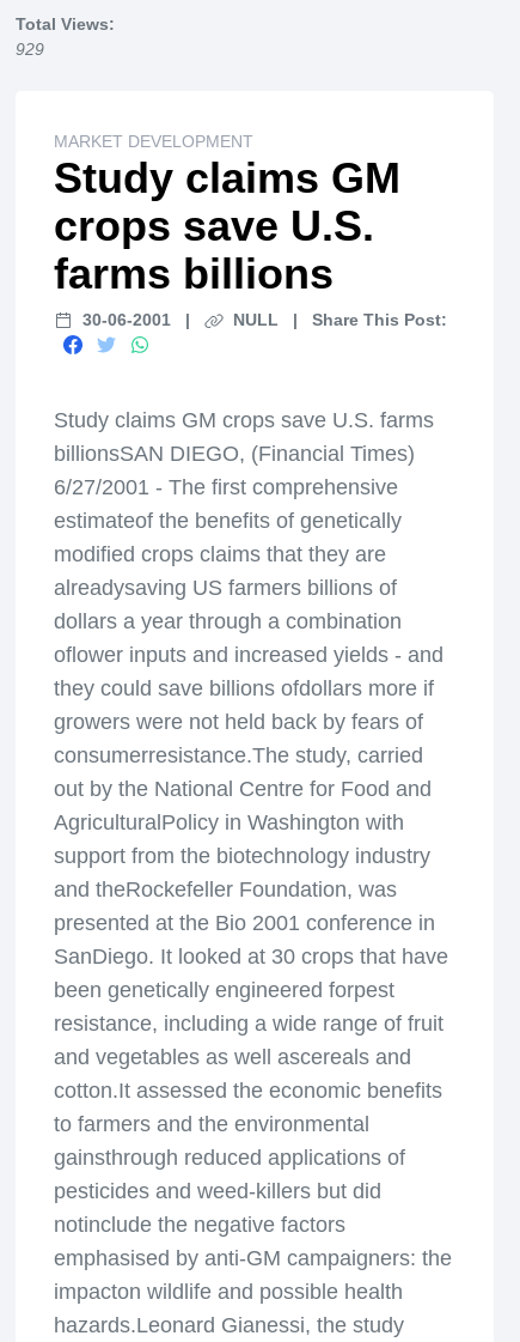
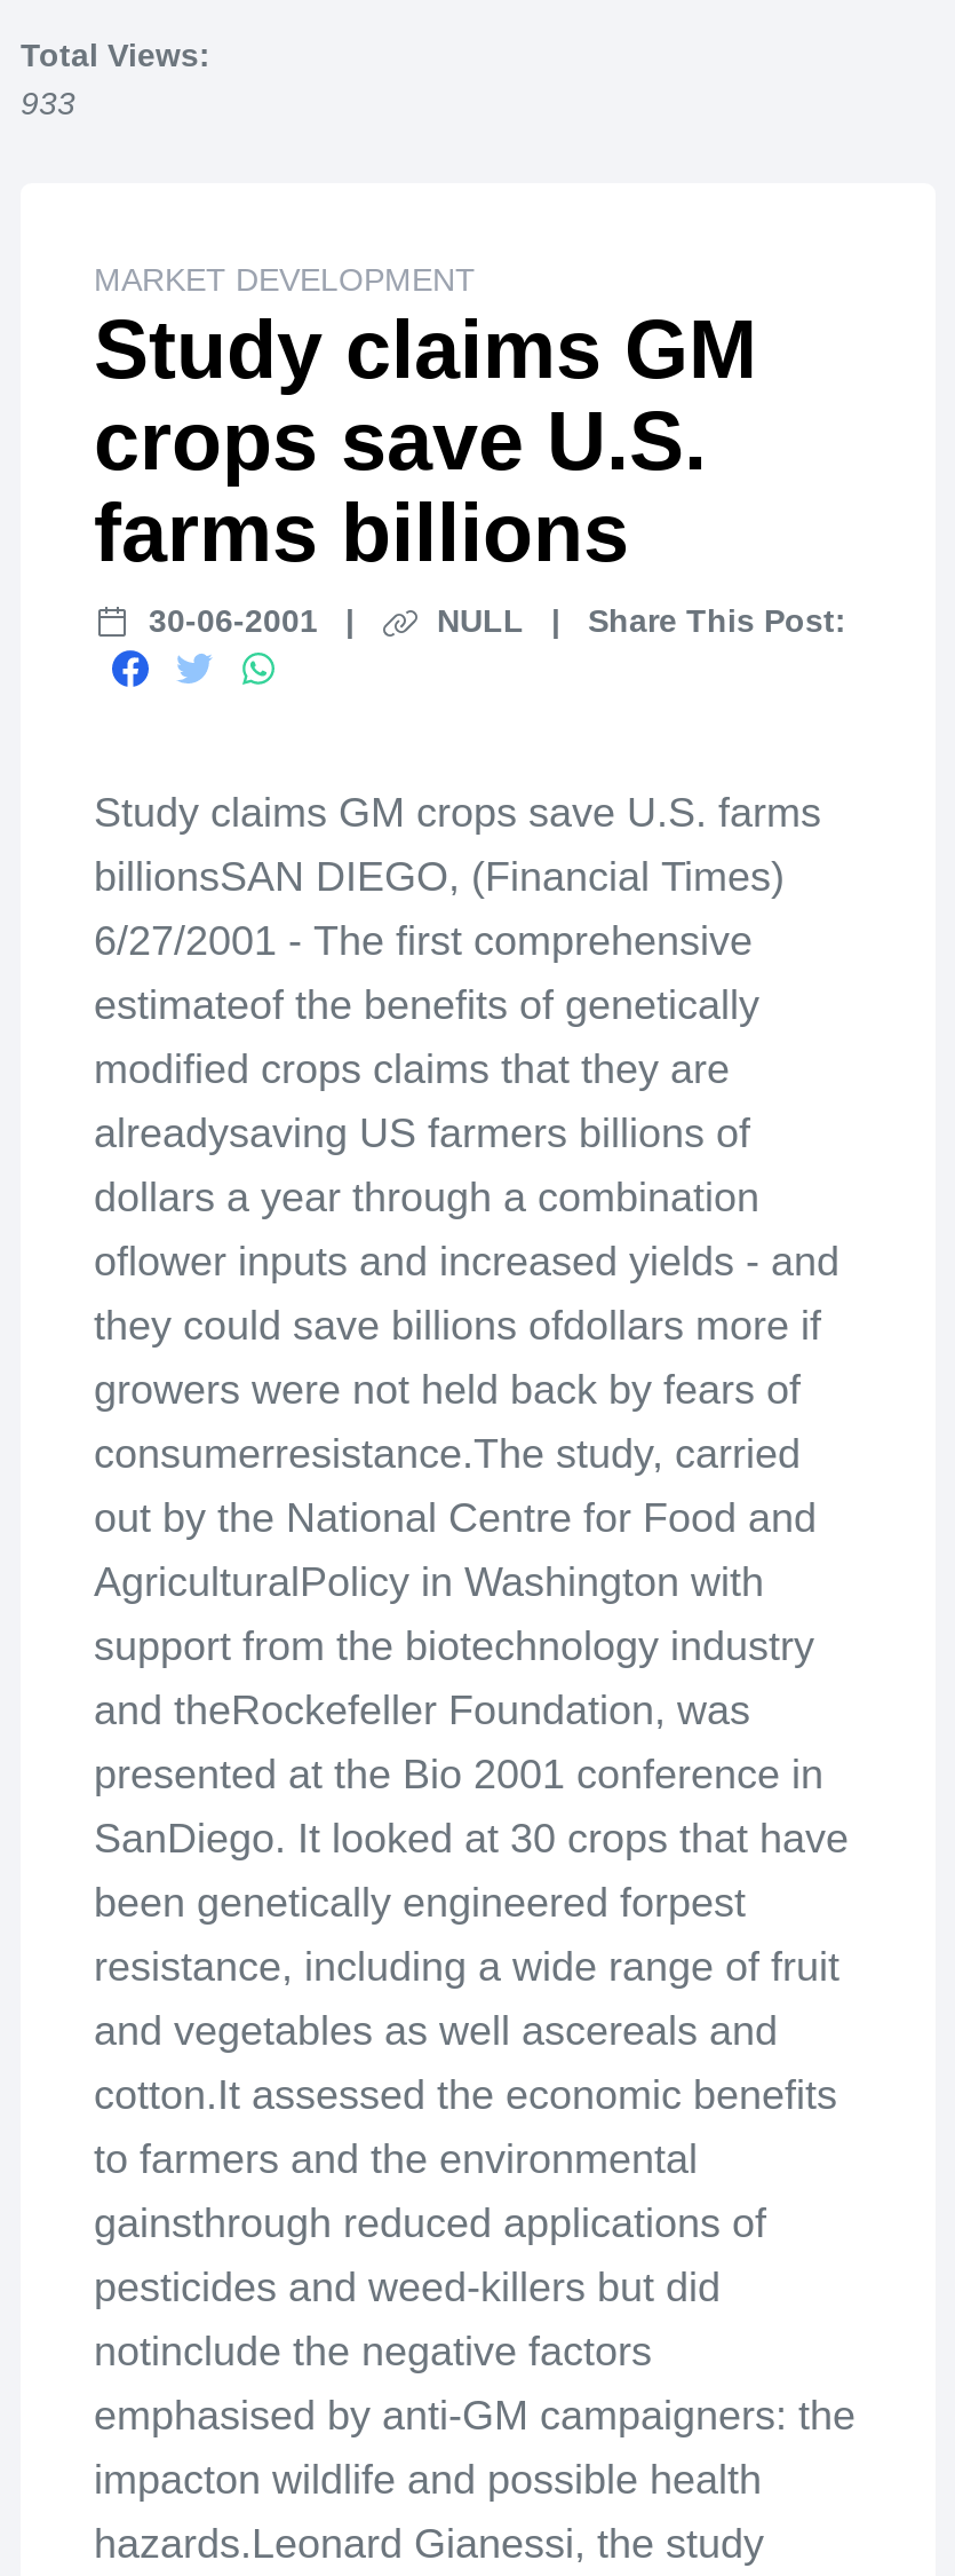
- 929
+ 933
